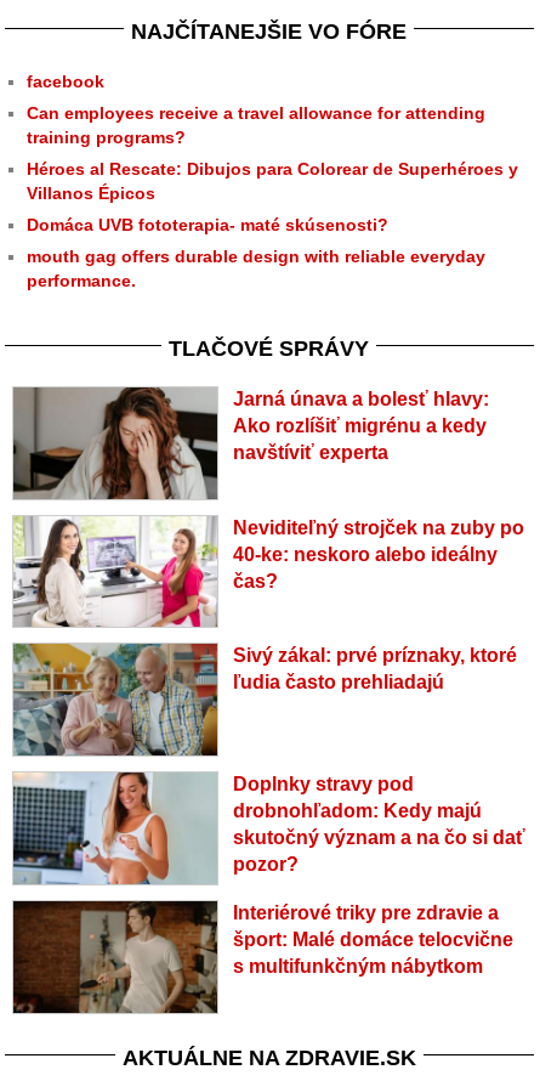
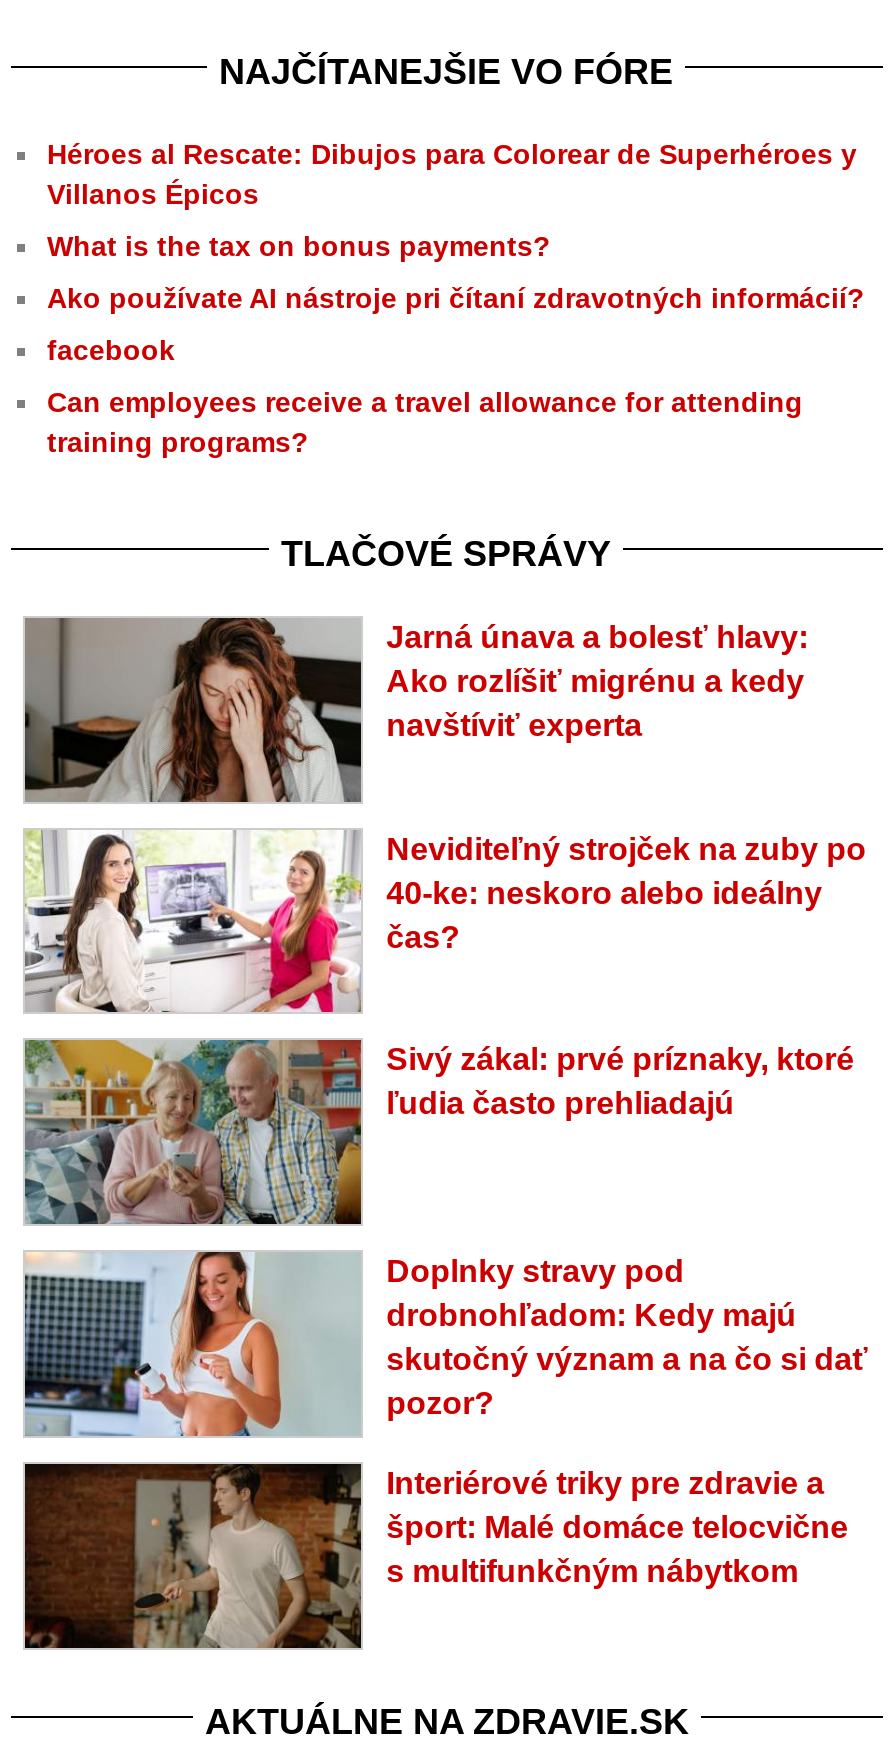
+ What is the tax on bonus payments?
+ Ako používate AI nástroje pri čítaní zdravotných informácií?

moved down: facebook | Can employees receive a travel allowance for attending | training programs?

moved up: Héroes al Rescate: Dibujos para Colorear de Superhéroes y | Villanos Épicos

- Domáca UVB fototerapia- maté skúsenosti?
- mouth gag offers durable design with reliable everyday
- performance.
